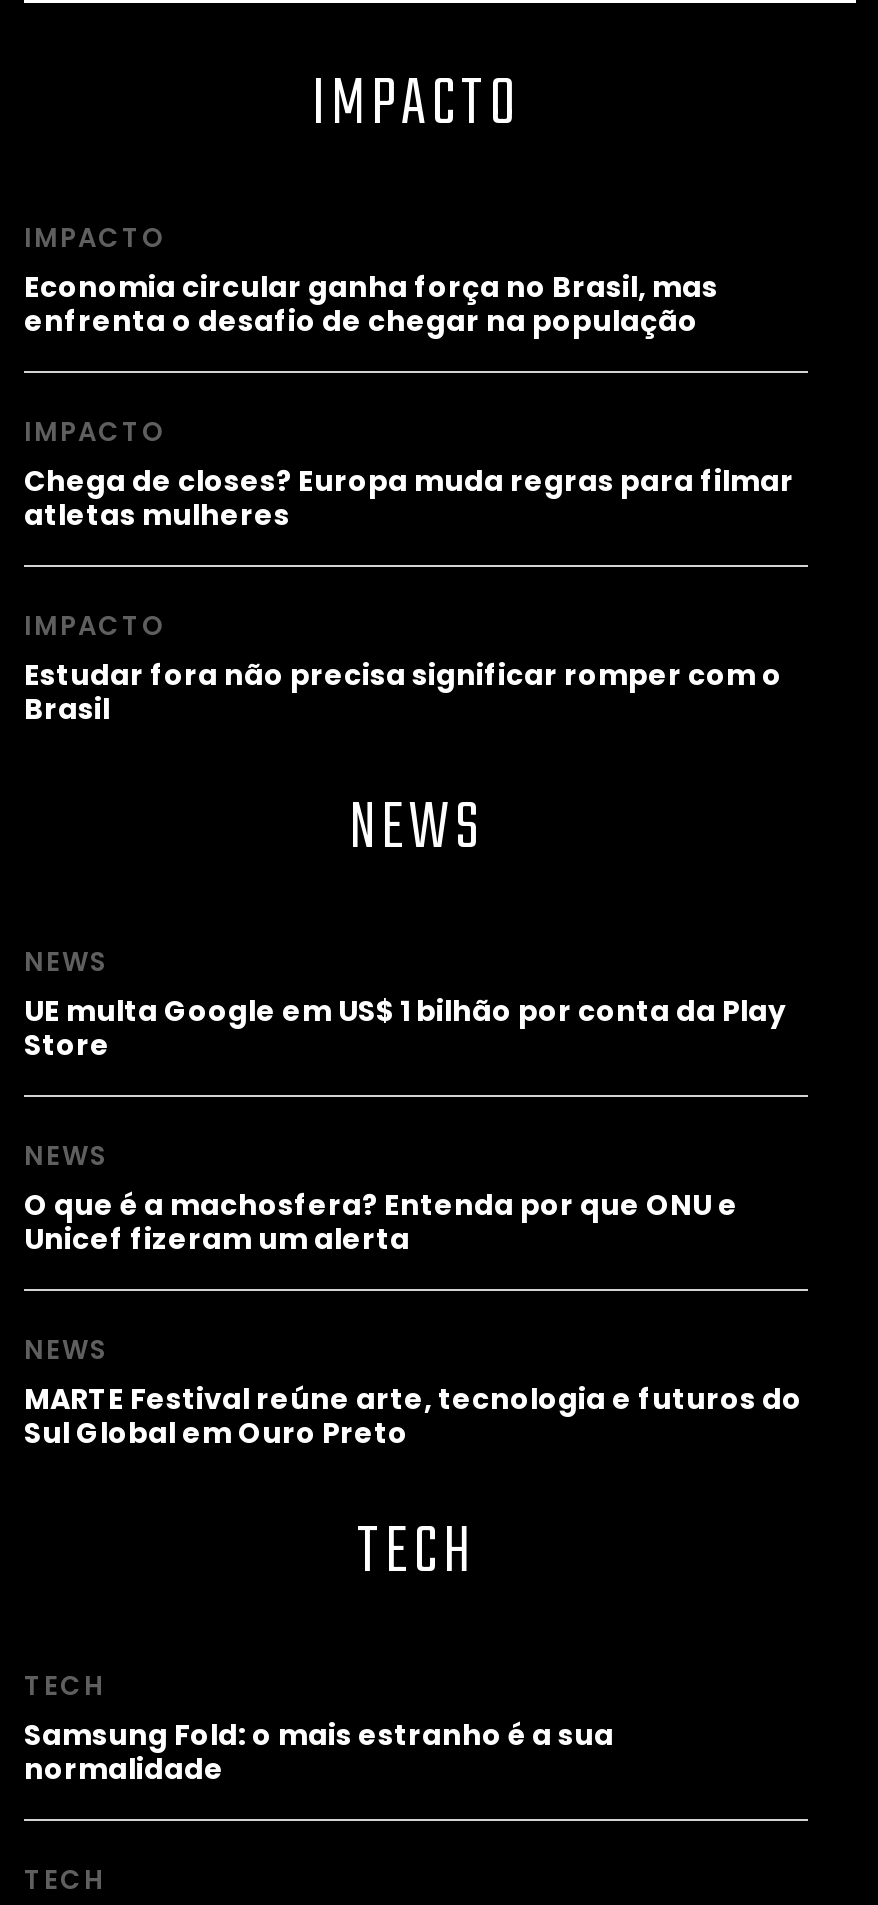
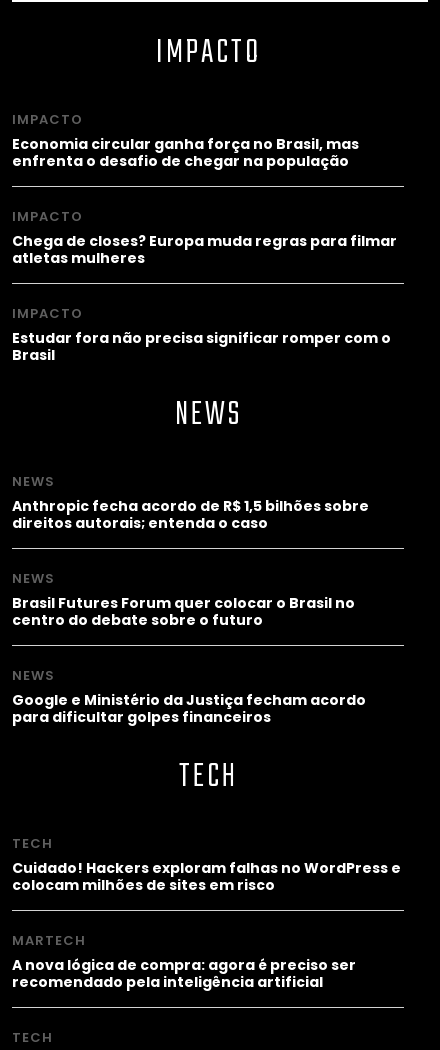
- UE multa Google em US$ 1 bilhão por conta da Play
- Store
+ Anthropic fecha acordo de R$ 1,5 bilhões sobre
+ direitos autorais; entenda o caso

- O que é a machosfera? Entenda por que ONU e
- Unicef fizeram um alerta
+ Brasil Futures Forum quer colocar o Brasil no
+ centro do debate sobre o futuro

- MARTE Festival reúne arte, tecnologia e futuros do
- Sul Global em Ouro Preto
+ Google e Ministério da Justiça fecham acordo
+ para dificultar golpes financeiros

- Samsung Fold: o mais estranho é a sua
- normalidade
+ Cuidado! Hackers exploram falhas no WordPress e
+ colocam milhões de sites em risco
+ MARTECH
+ A nova lógica de compra: agora é preciso ser
+ recomendado pela inteligência artificial
